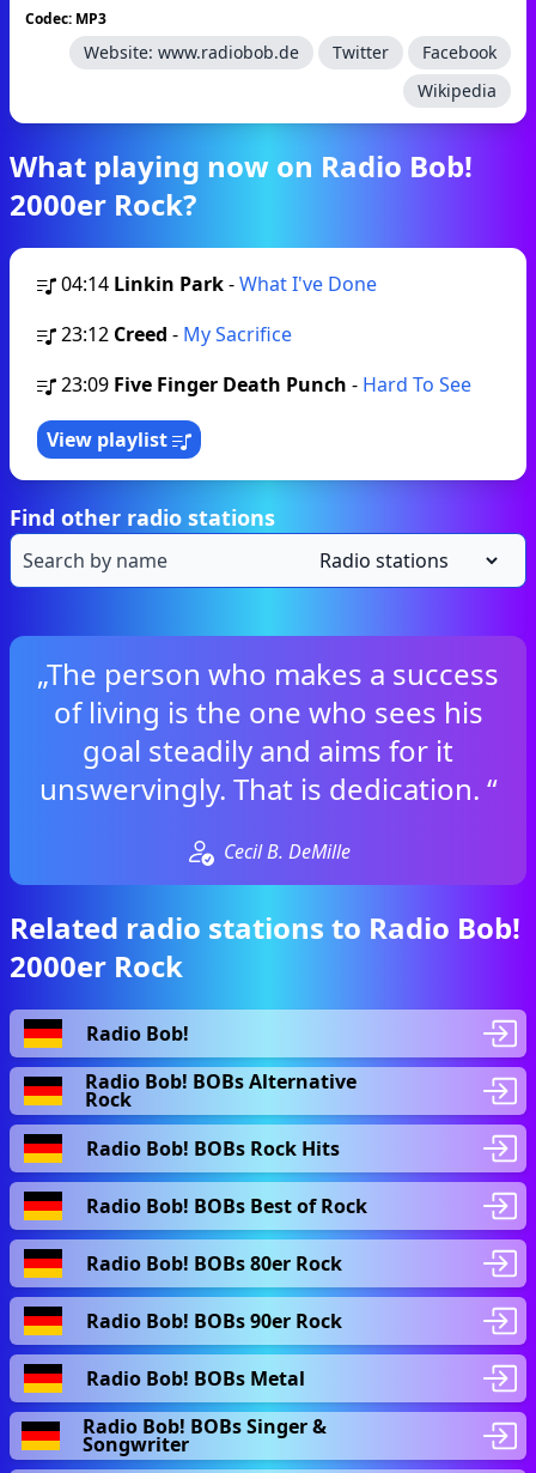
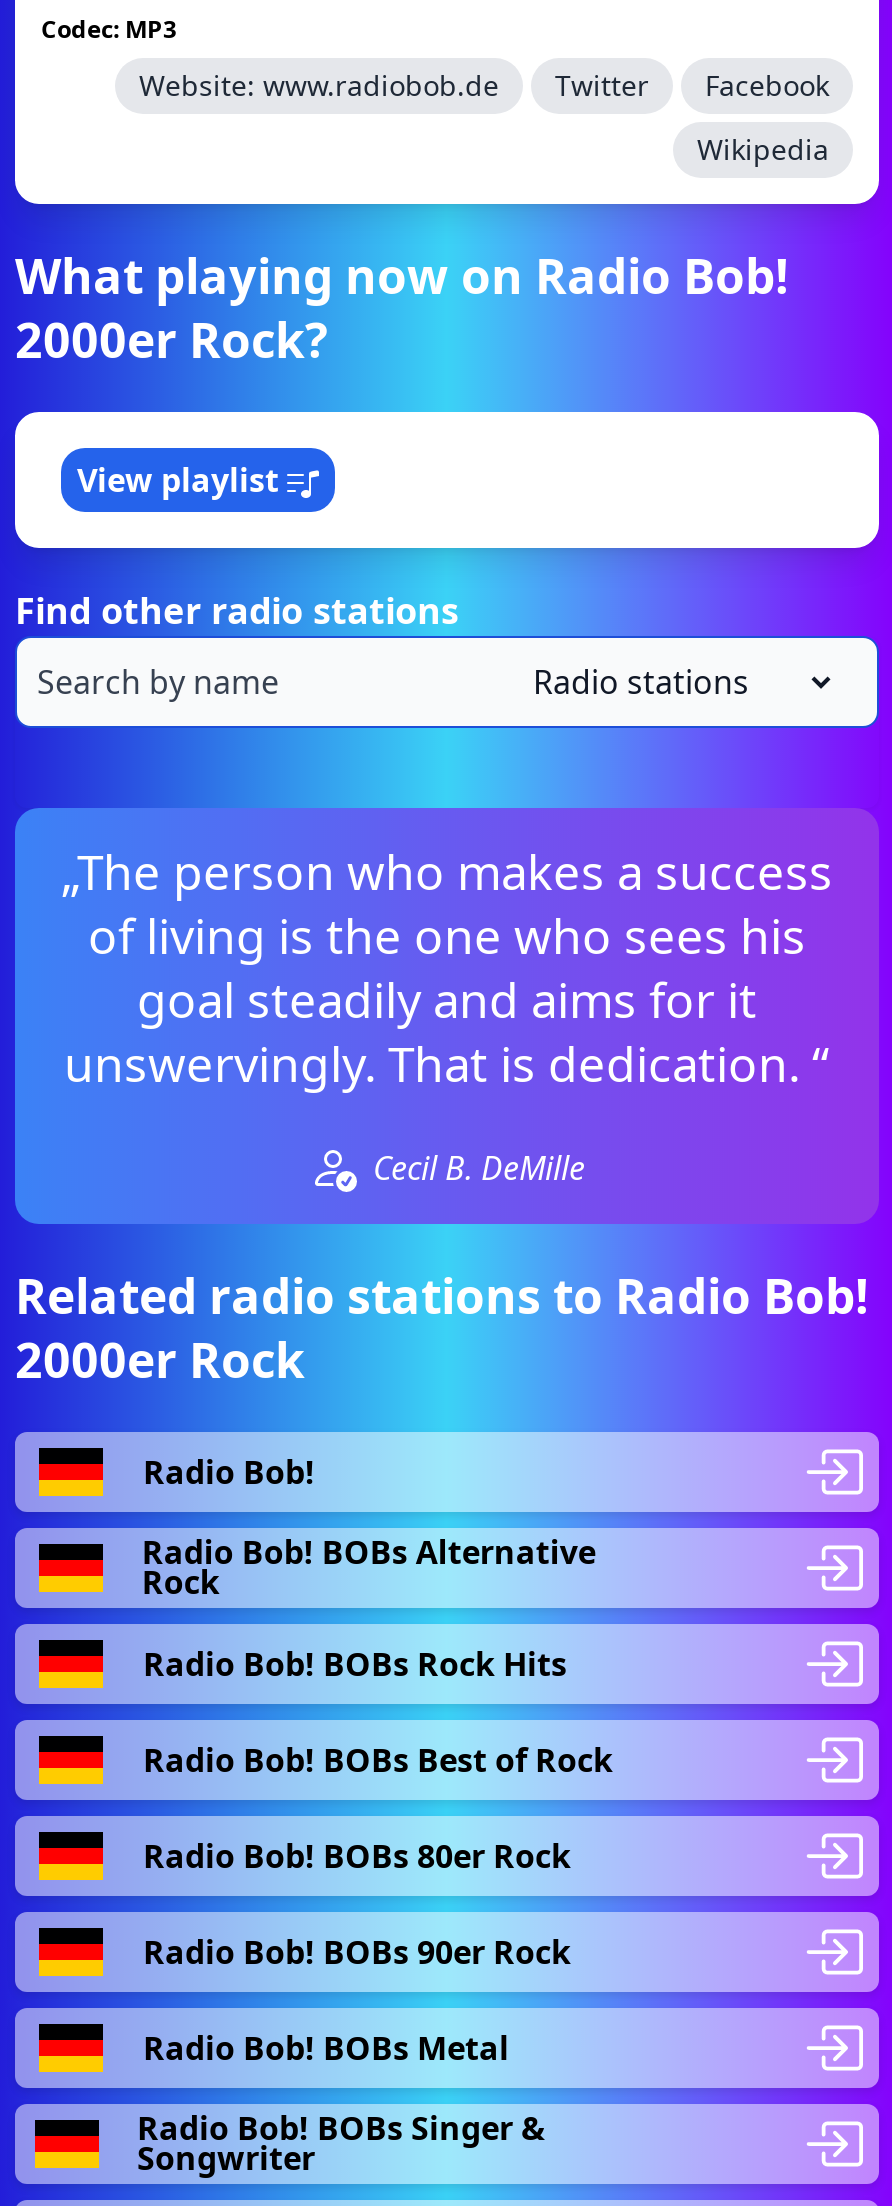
- 04:14 Linkin Park - What I've Done
- 23:12 Creed - My Sacrifice
- 23:09 Five Finger Death Punch - Hard To See
